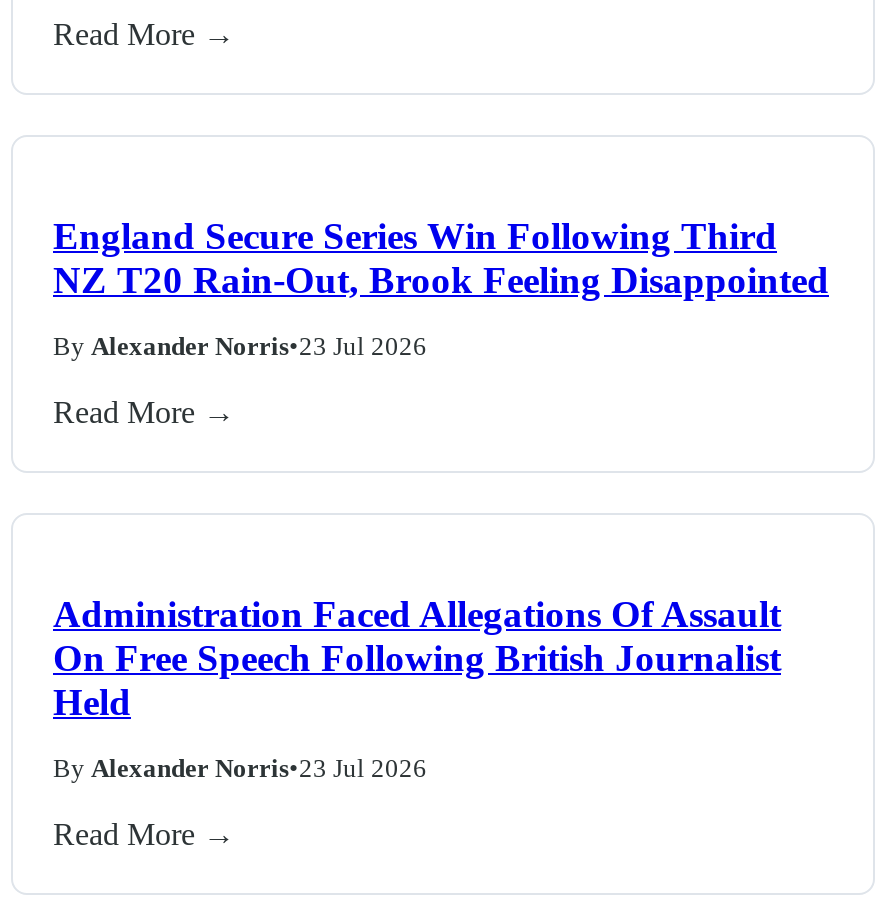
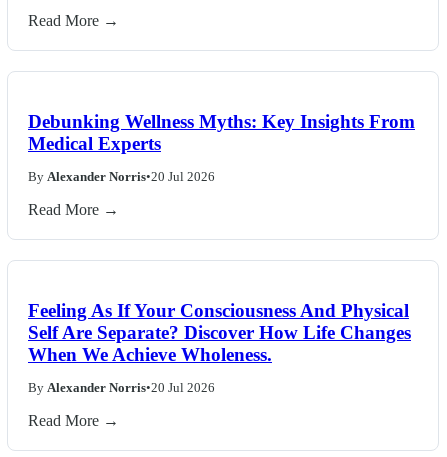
- England Secure Series Win Following Third
- NZ T20 Rain-Out, Brook Feeling Disappointed
+ Debunking Wellness Myths: Key Insights From
+ Medical Experts

- By Alexander Norris•23 Jul 2026
+ By Alexander Norris•20 Jul 2026

- Administration Faced Allegations Of Assault
- On Free Speech Following British Journalist
- Held
+ Feeling As If Your Consciousness And Physical
+ Self Are Separate? Discover How Life Changes
+ When We Achieve Wholeness.

- By Alexander Norris•23 Jul 2026
+ By Alexander Norris•20 Jul 2026
